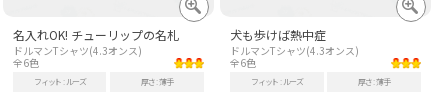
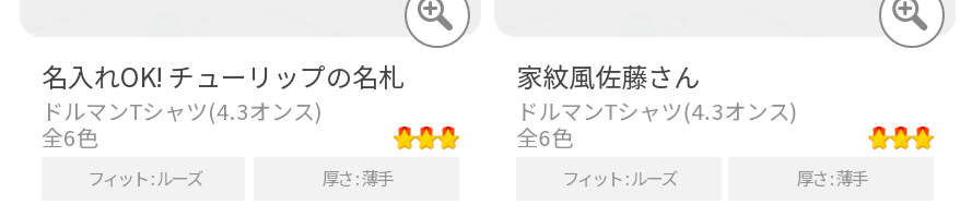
- 犬も歩けば熱中症
+ 家紋風佐藤さん
